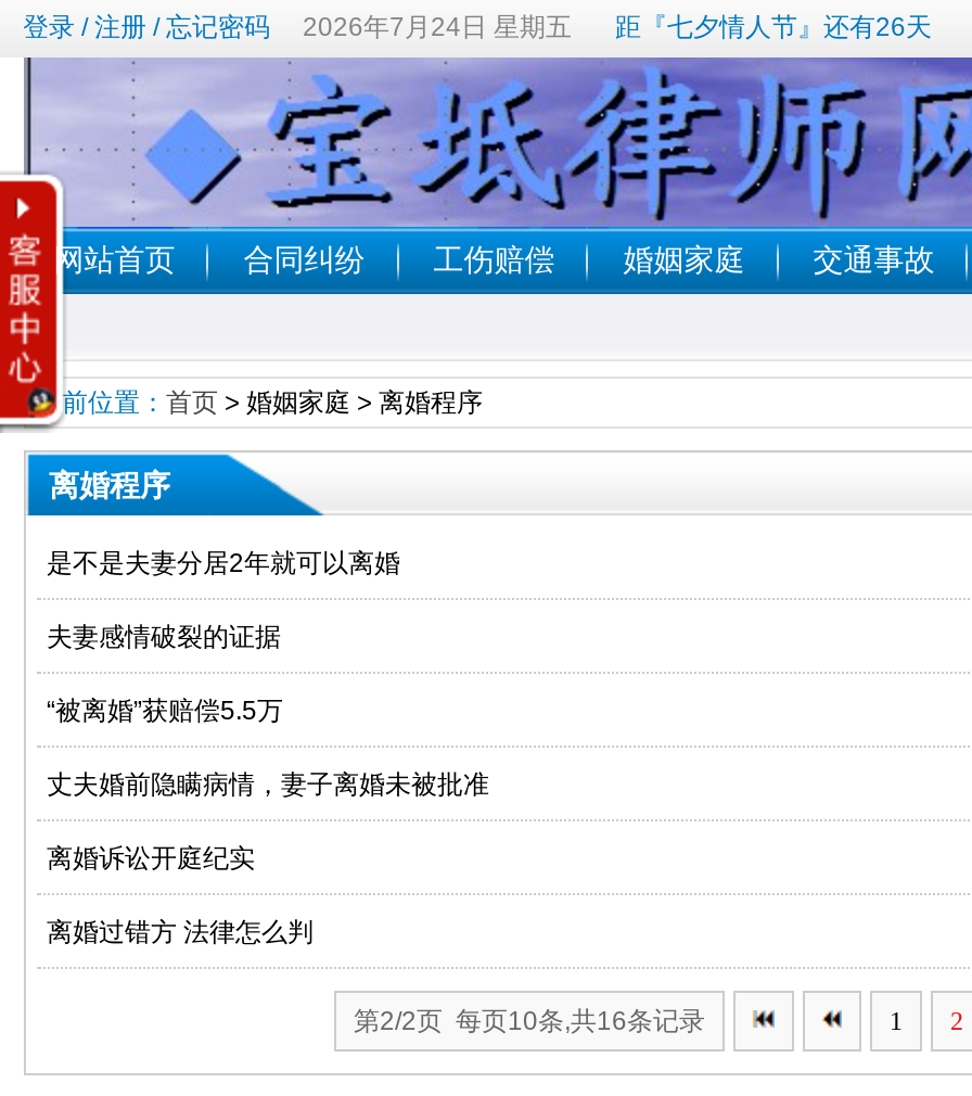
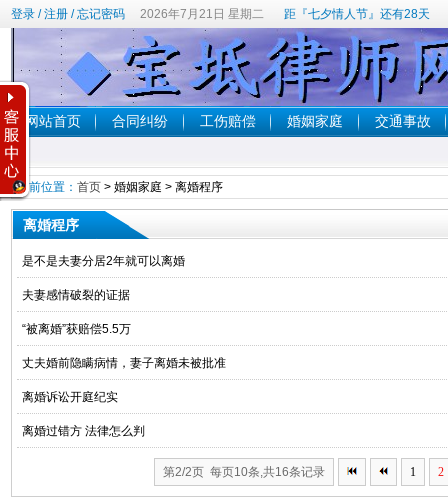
- 2026年7月24日 星期五
+ 2026年7月21日 星期二

- 距『七夕情人节』还有26天
+ 距『七夕情人节』还有28天
